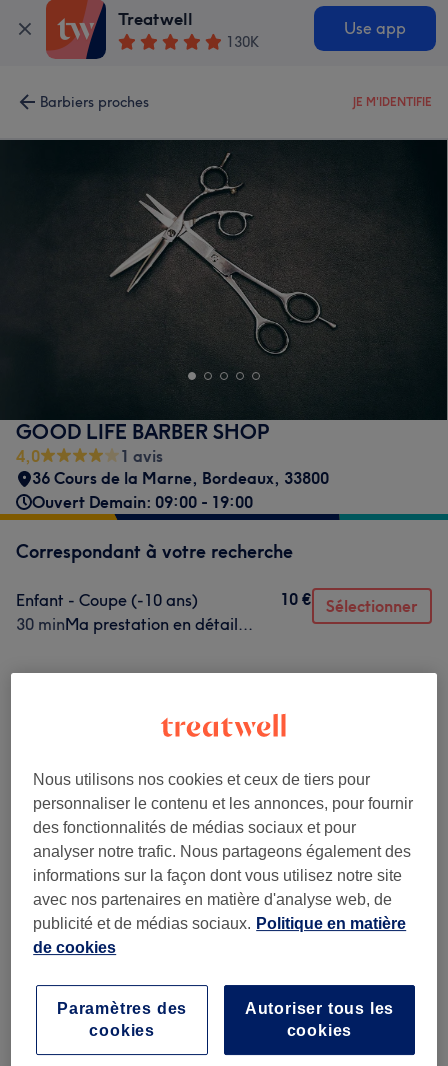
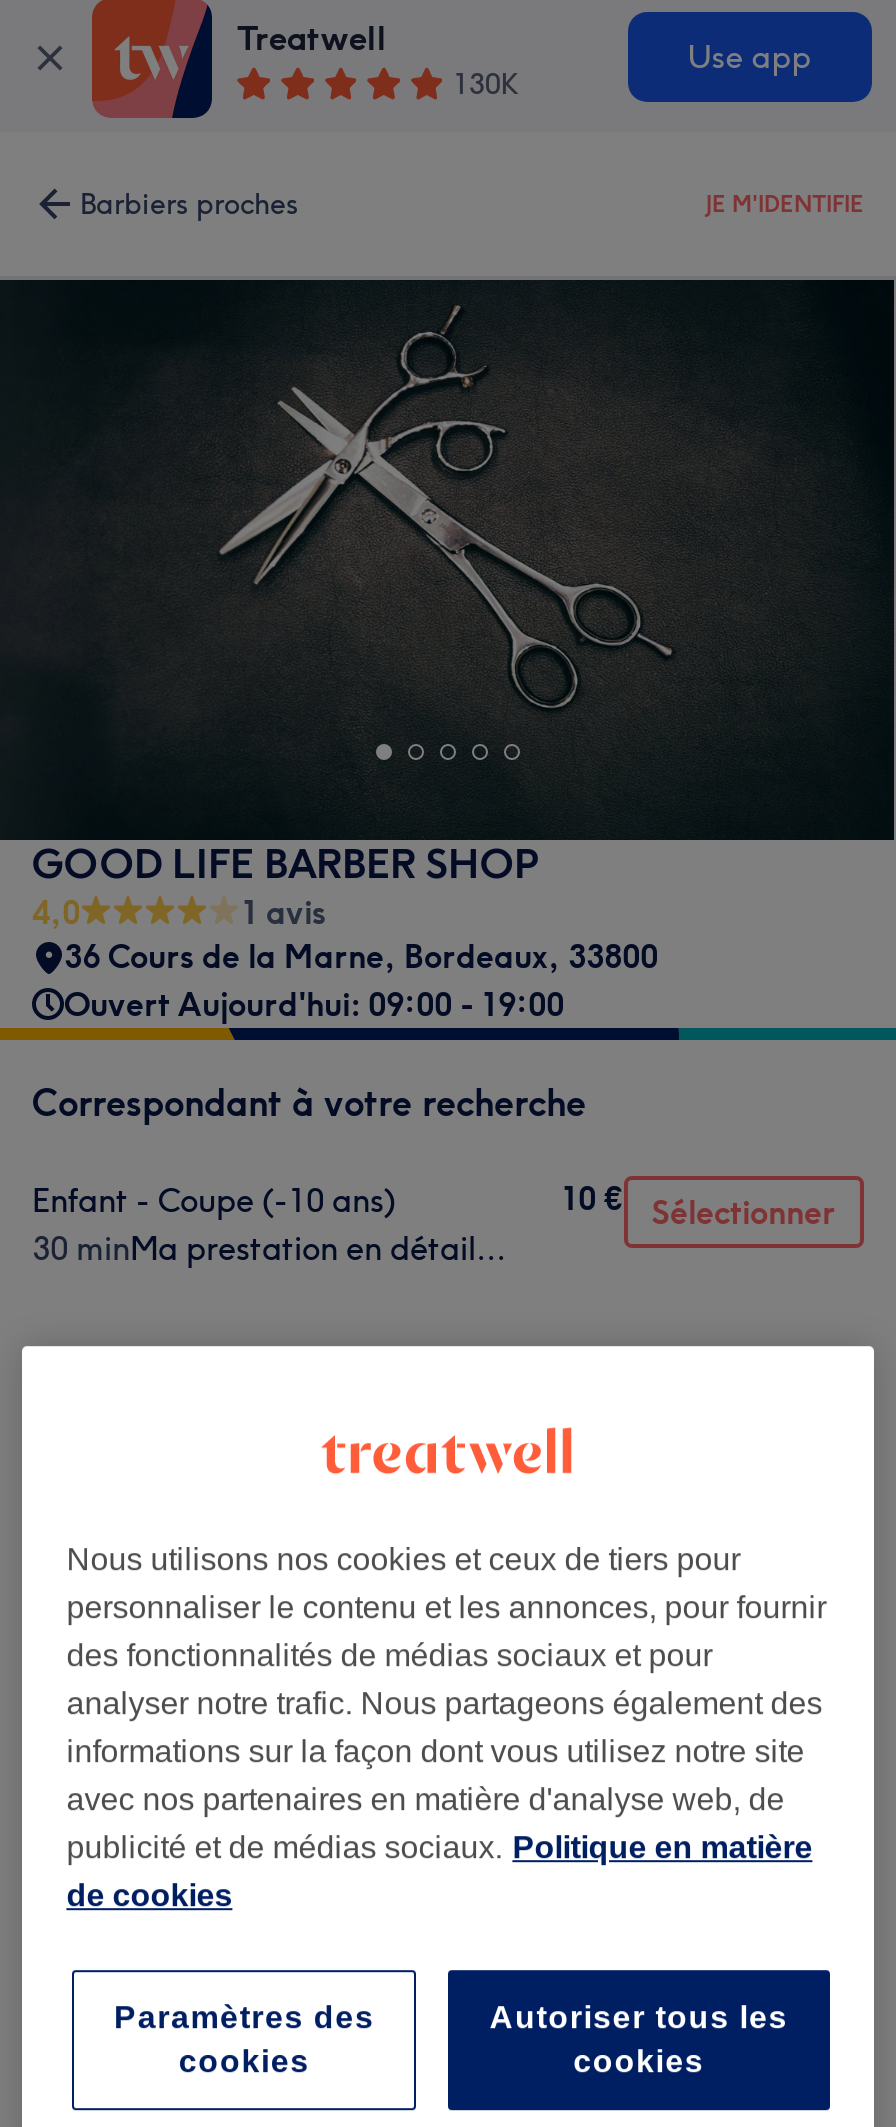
- Ouvert Demain: 09:00 - 19:00
+ Ouvert Aujourd'hui: 09:00 - 19:00
